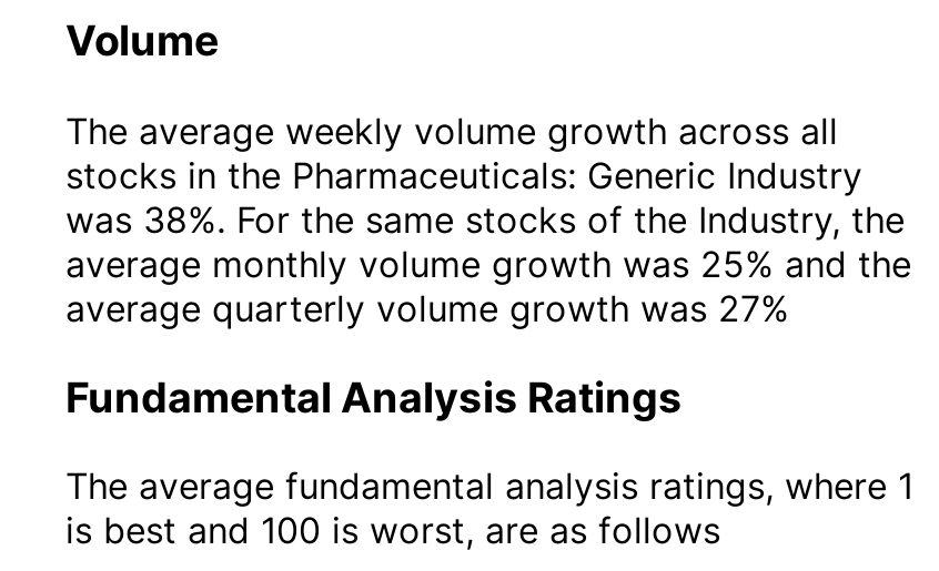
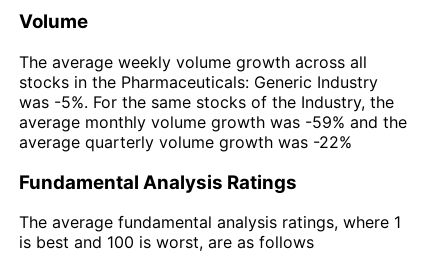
- was 38%. For the same stocks of the Industry, the
+ was -5%. For the same stocks of the Industry, the

- average monthly volume growth was 25% and the
+ average monthly volume growth was -59% and the

- average quarterly volume growth was 27%
+ average quarterly volume growth was -22%
